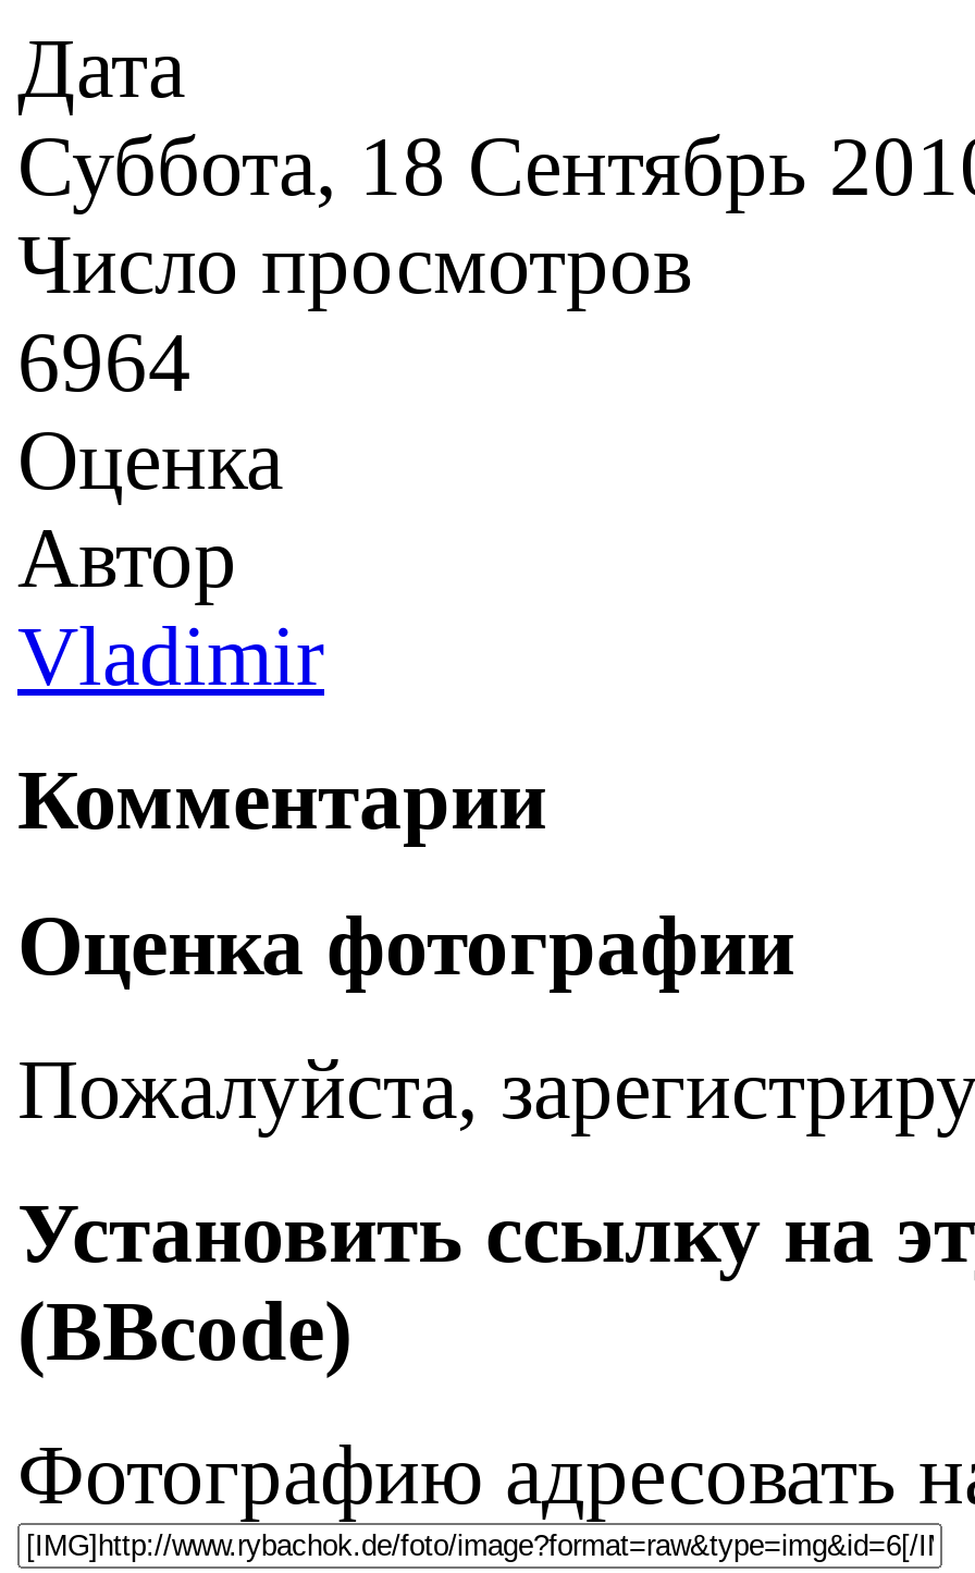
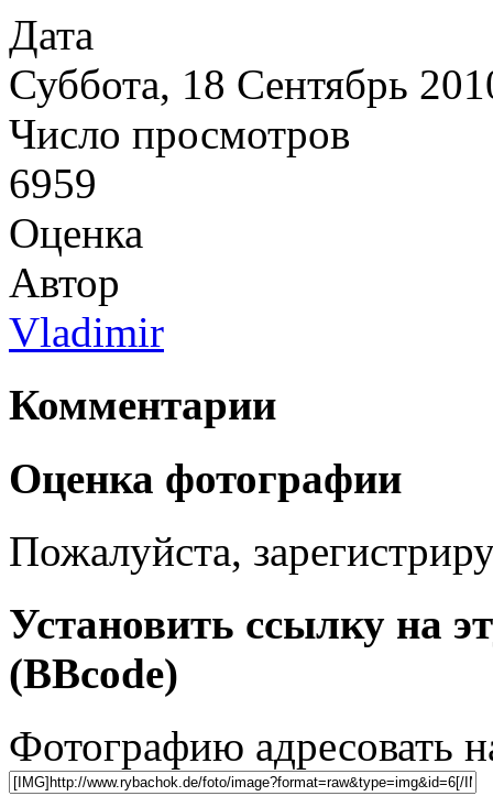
- 6964
+ 6959
